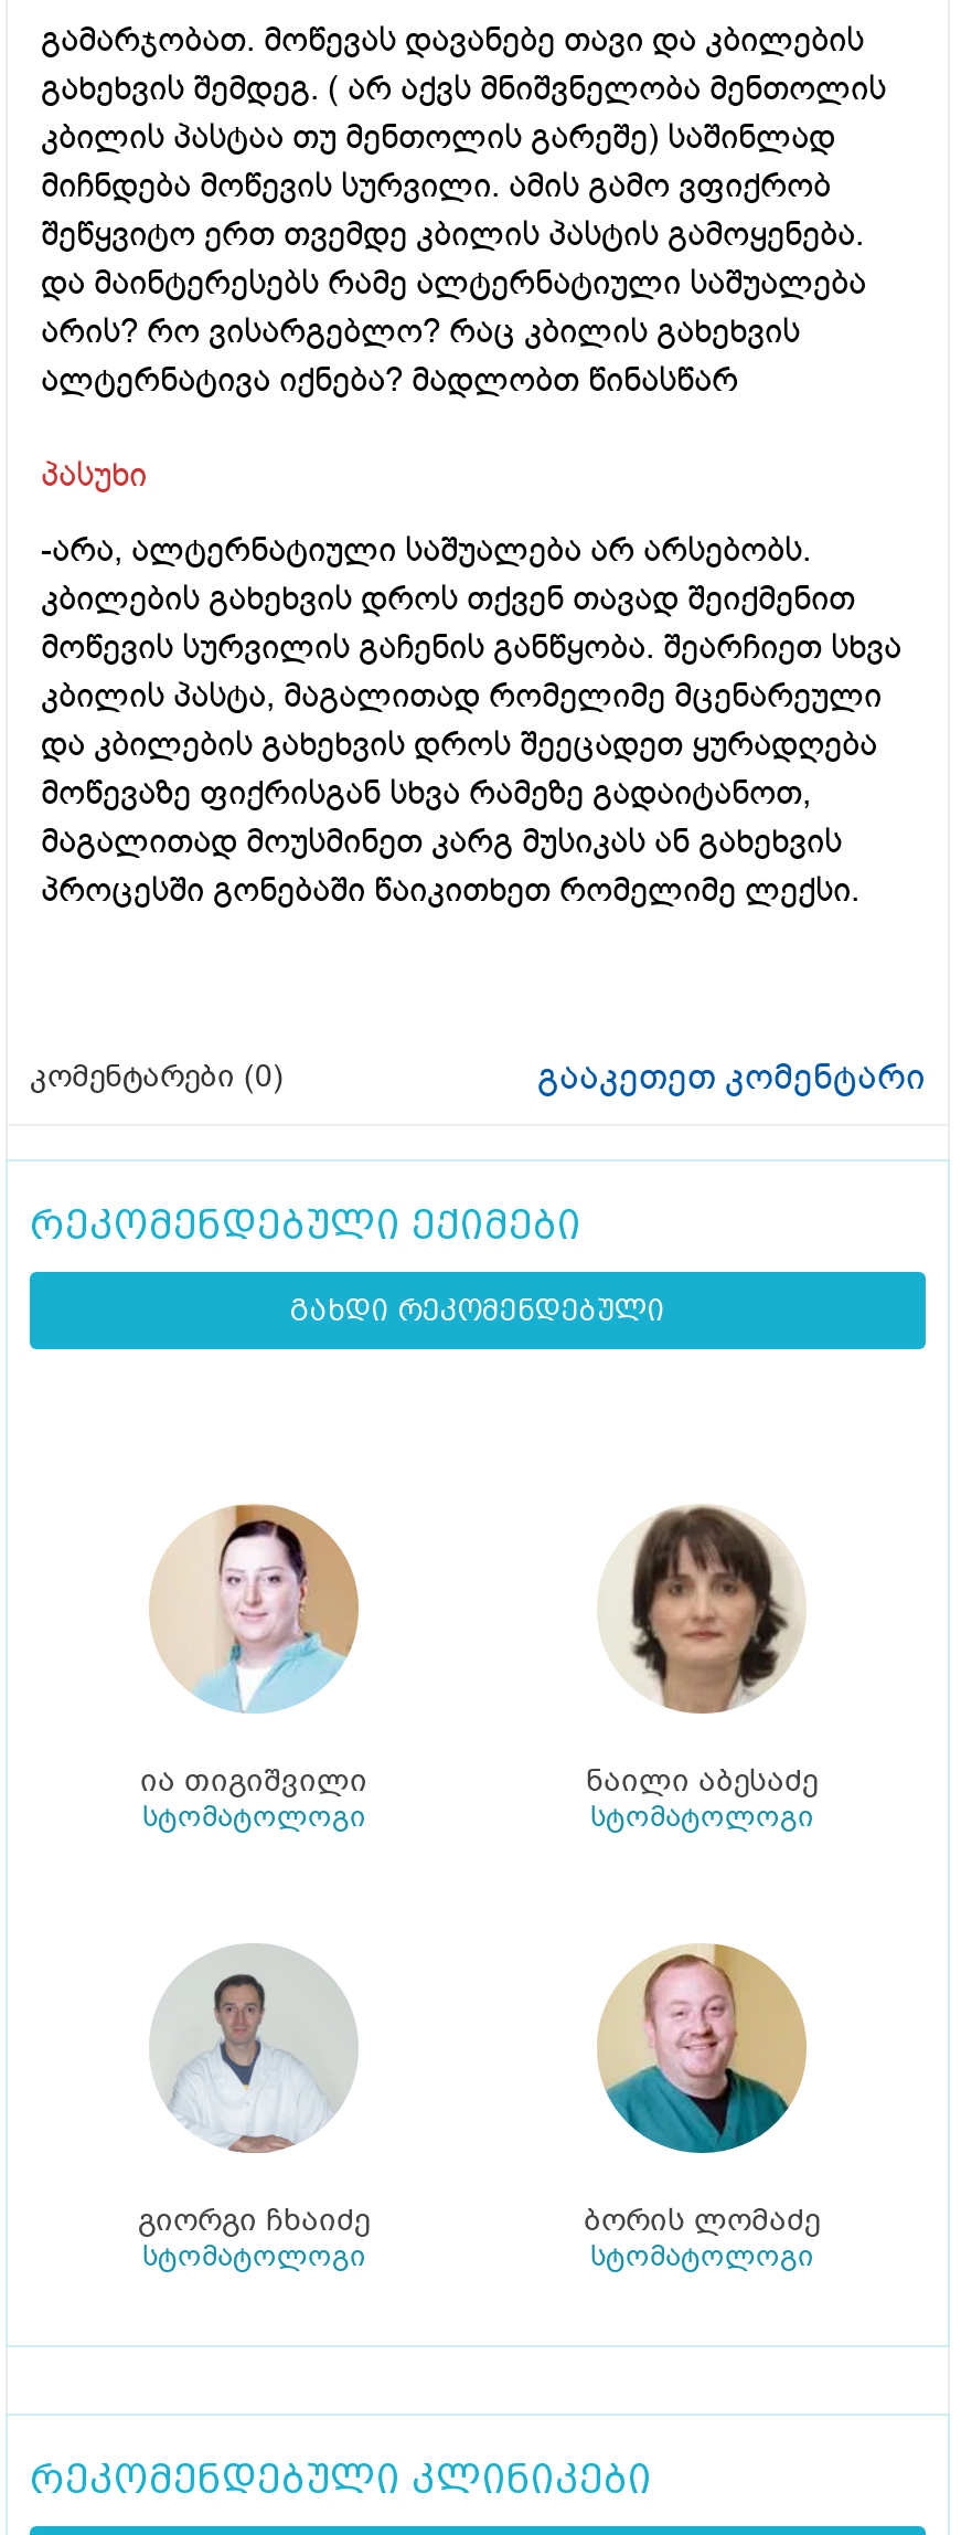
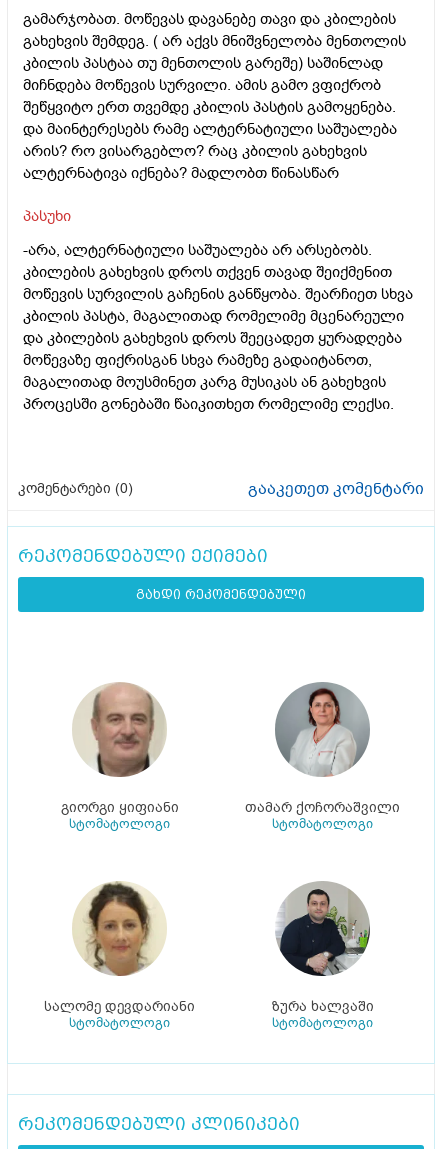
- [image]
- ია თიგიშვილი
+ [image]
+ გიორგი ყიფიანი

- [image]
- ნაილი აბესაძე
+ [image]
+ თამარ ქოჩორაშვილი

- [image]
- გიორგი ჩხაიძე
+ [image]
+ სალომე დევდარიანი

- [image]
- ბორის ლომაძე
+ [image]
+ ზურა ხალვაში
